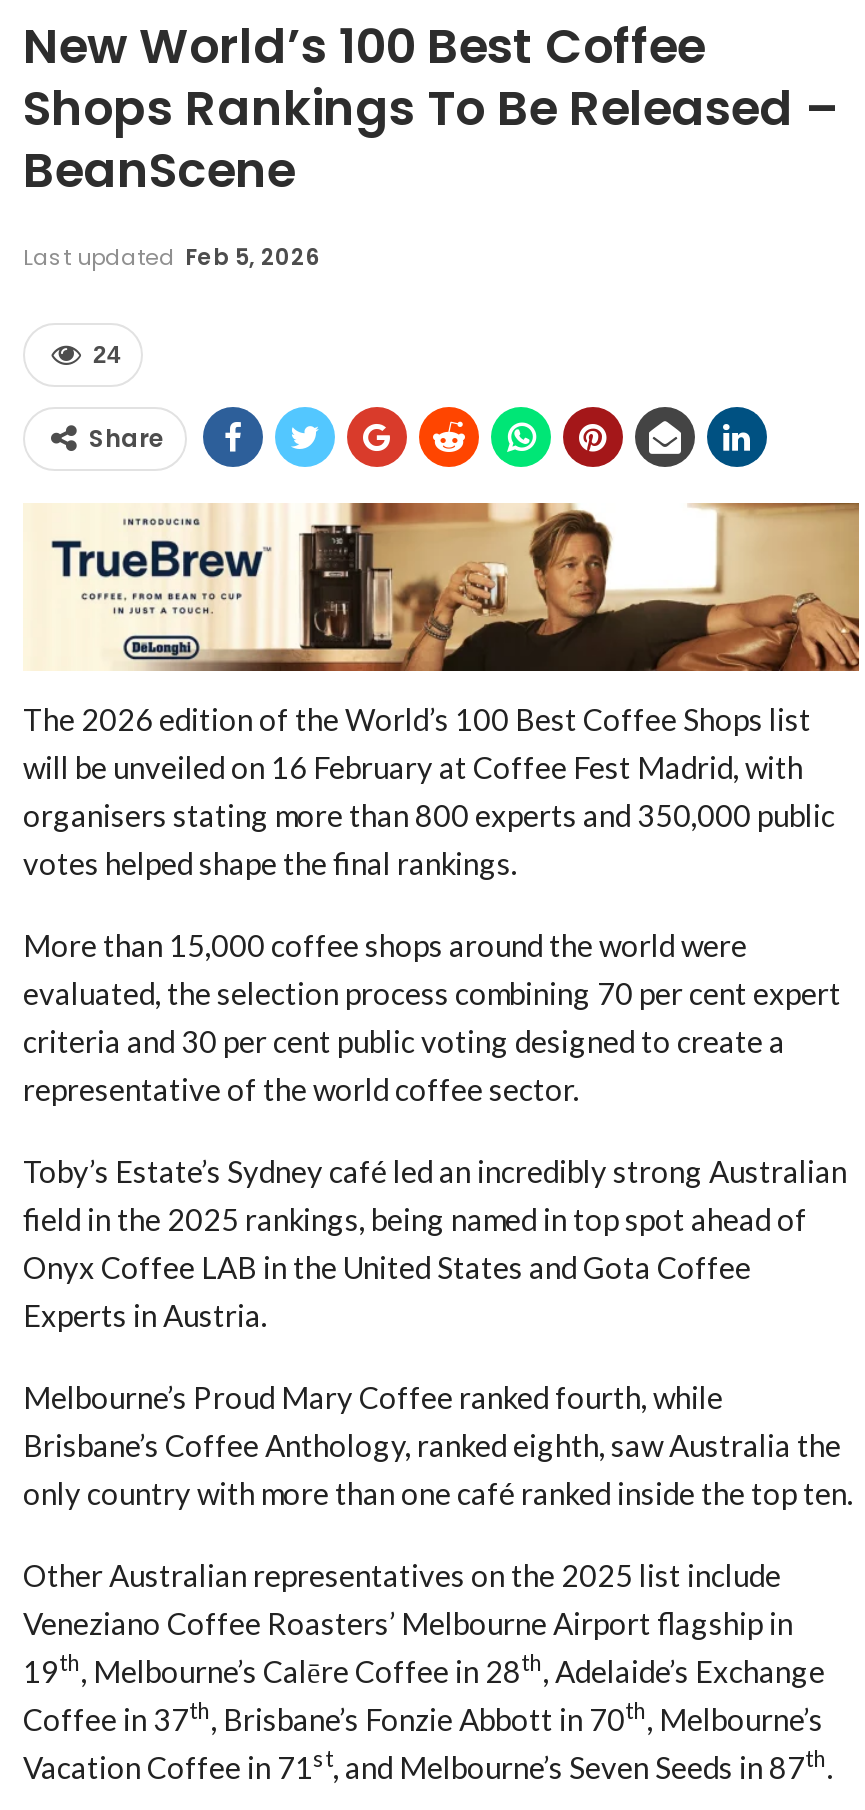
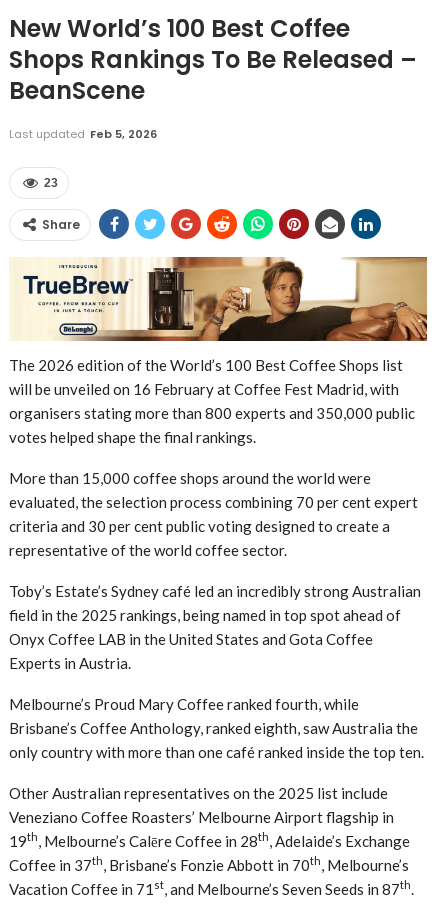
- 24
+ 23
